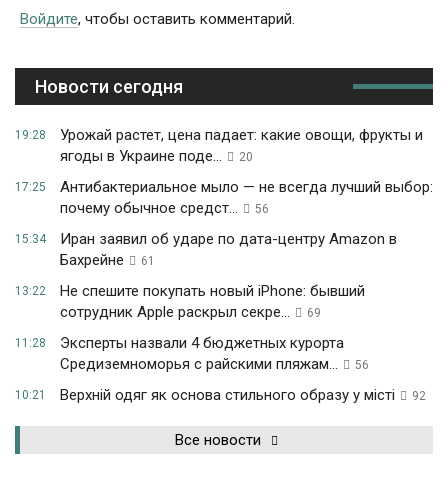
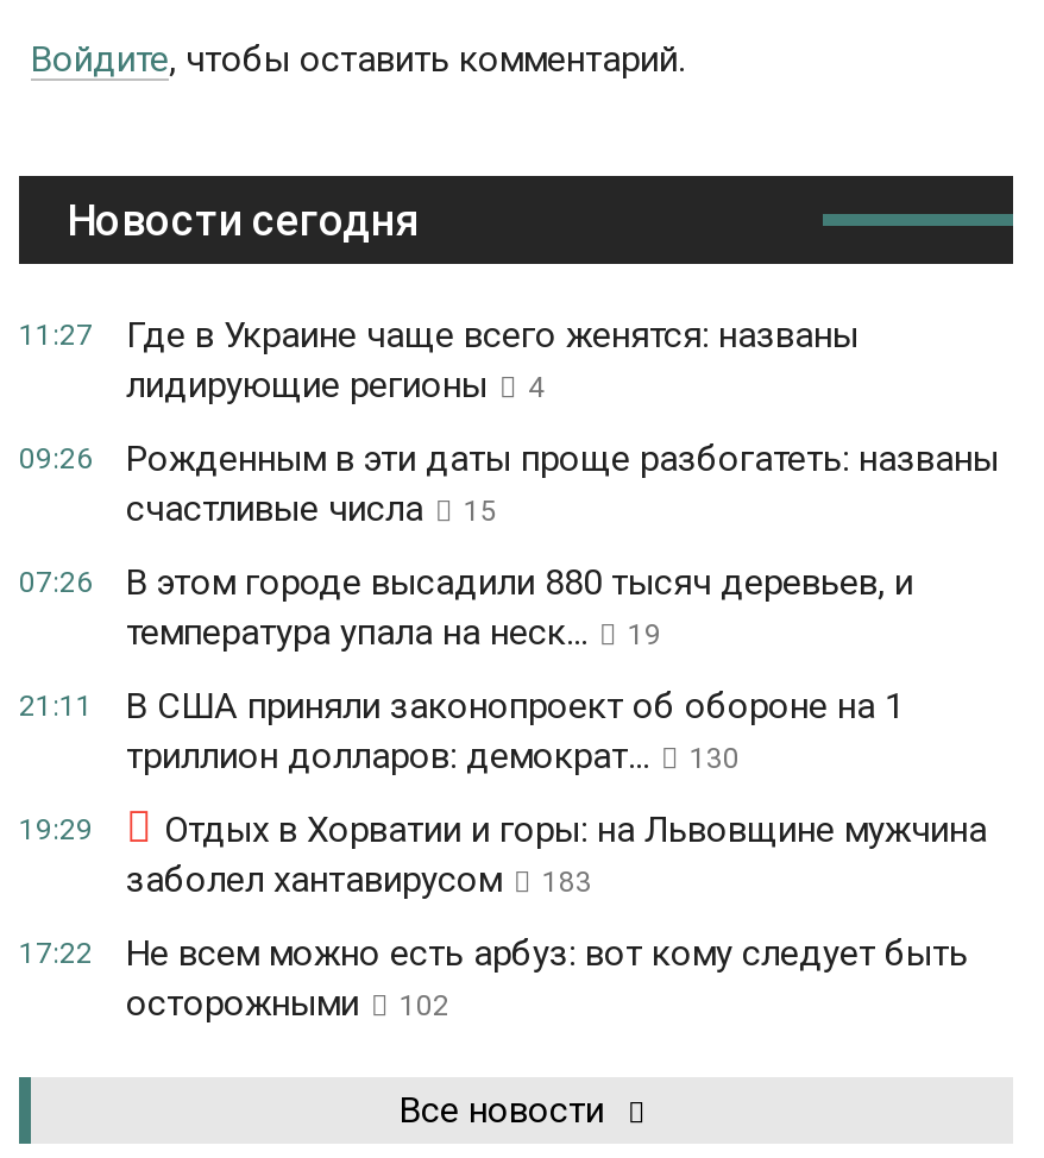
- 19:28
- Урожай растет, цена падает: какие овощи, фрукты и
- ягоды в Украине поде...
- 20
+ 11:27
+ Где в Украине чаще всего женятся: названы
+ лидирующие регионы
+ 4

- 17:25
- Антибактериальное мыло — не всегда лучший выбор:
- почему обычное средст...
- 56
+ 09:26
+ Рожденным в эти даты проще разбогатеть: названы
+ счастливые числа
+ 15

- 15:34
- Иран заявил об ударе по дата-центру Amazon в
- Бахрейне
- 61
+ 07:26
+ В этом городе высадили 880 тысяч деревьев, и
+ температура упала на неск...
+ 19

- 13:22
- Не спешите покупать новый iPhone: бывший
- сотрудник Apple раскрыл секре...
- 69
+ 21:11
+ В США приняли законопроект об обороне на 1
+ триллион долларов: демократ...
+ 130

- 11:28
- Эксперты назвали 4 бюджетных курорта
- Средиземноморья с райскими пляжам...
- 56
+ 19:29
+ Отдых в Хорватии и горы: на Львовщине мужчина
+ заболел хантавирусом
+ 183

- 10:21
- Верхній одяг як основа стильного образу у місті
- 92
+ 17:22
+ Не всем можно есть арбуз: вот кому следует быть
+ осторожными
+ 102
